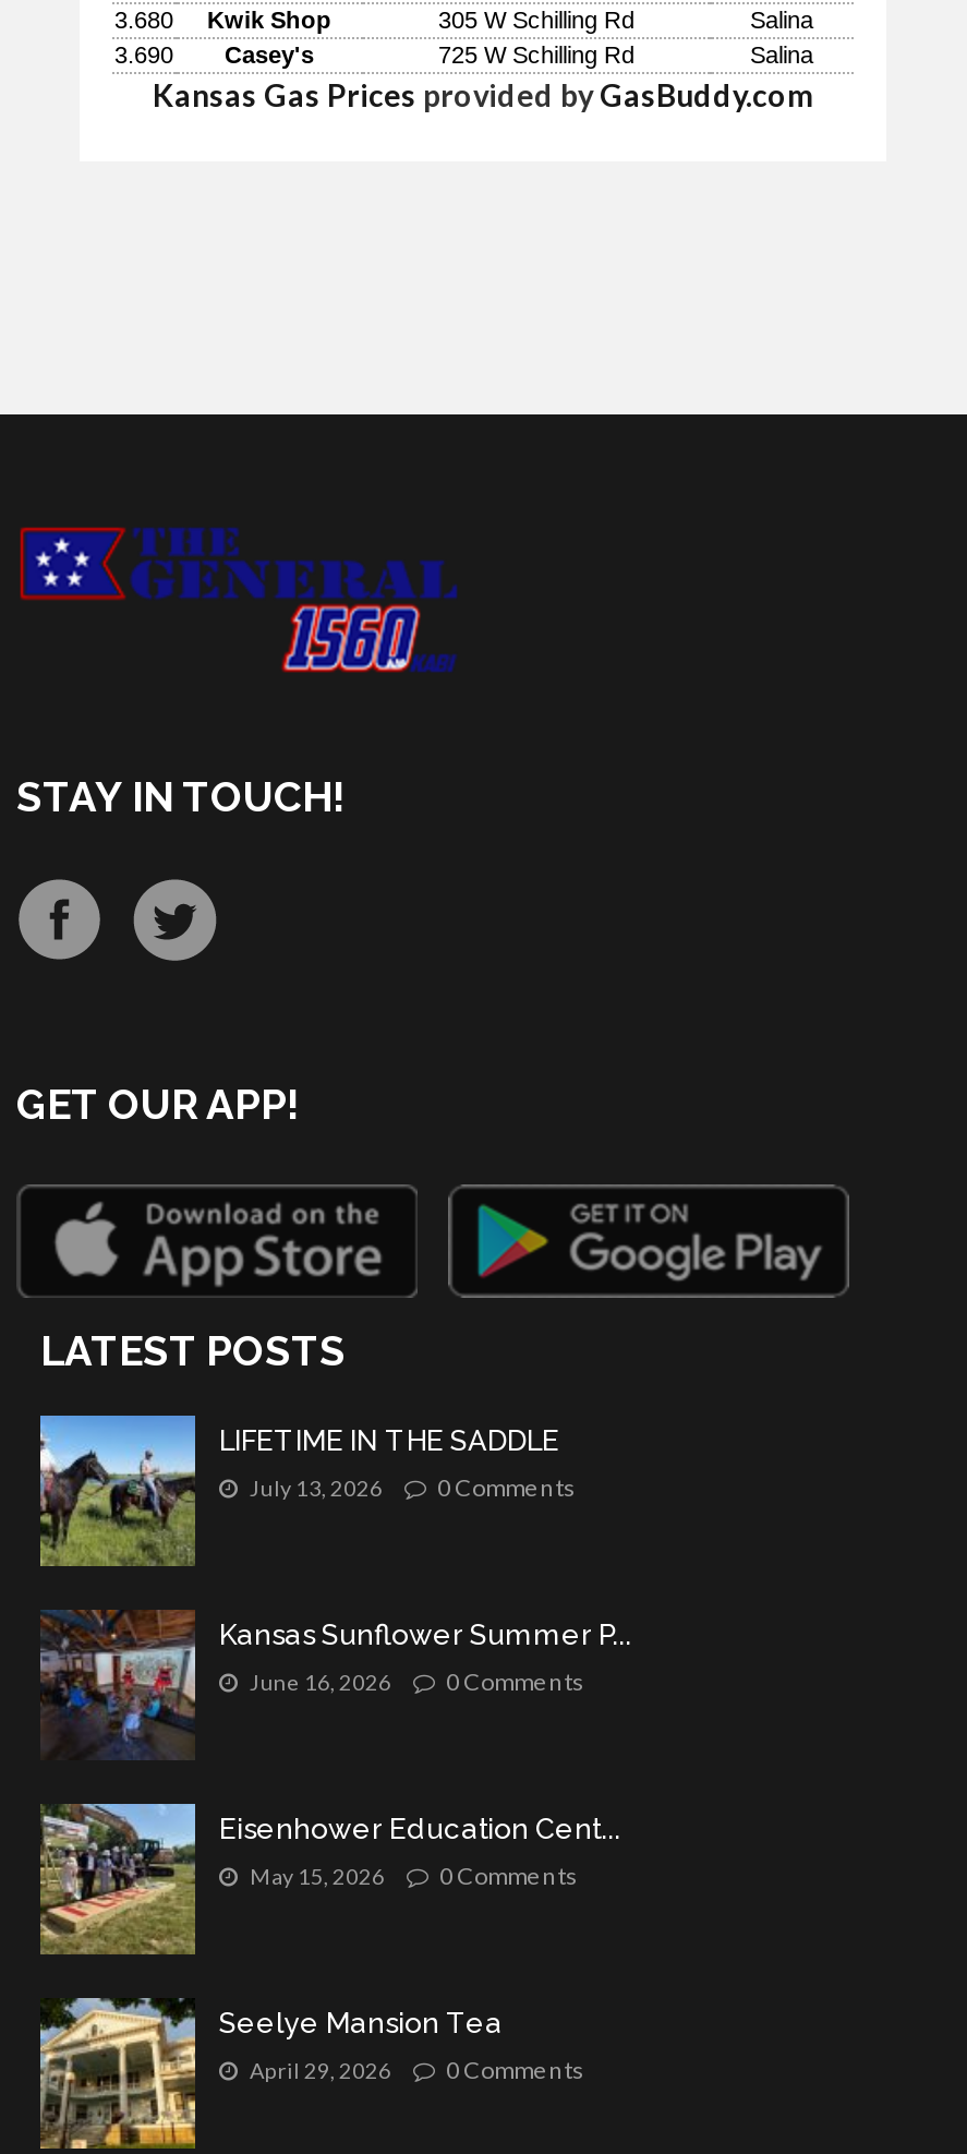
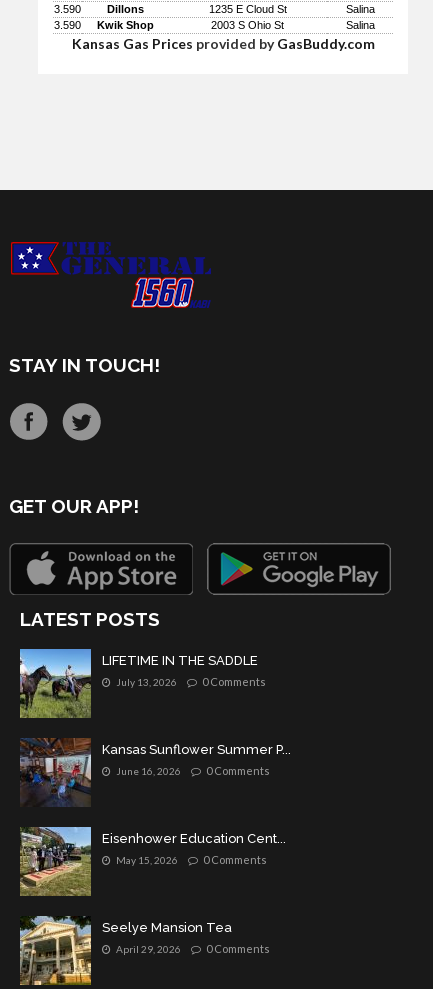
- 3.680
- Kwik Shop
- 305 W Schilling Rd
+ 3.590
+ Dillons
+ 1235 E Cloud St

- 3.690
- Casey's
- 725 W Schilling Rd
+ 3.590
+ Kwik Shop
+ 2003 S Ohio St
